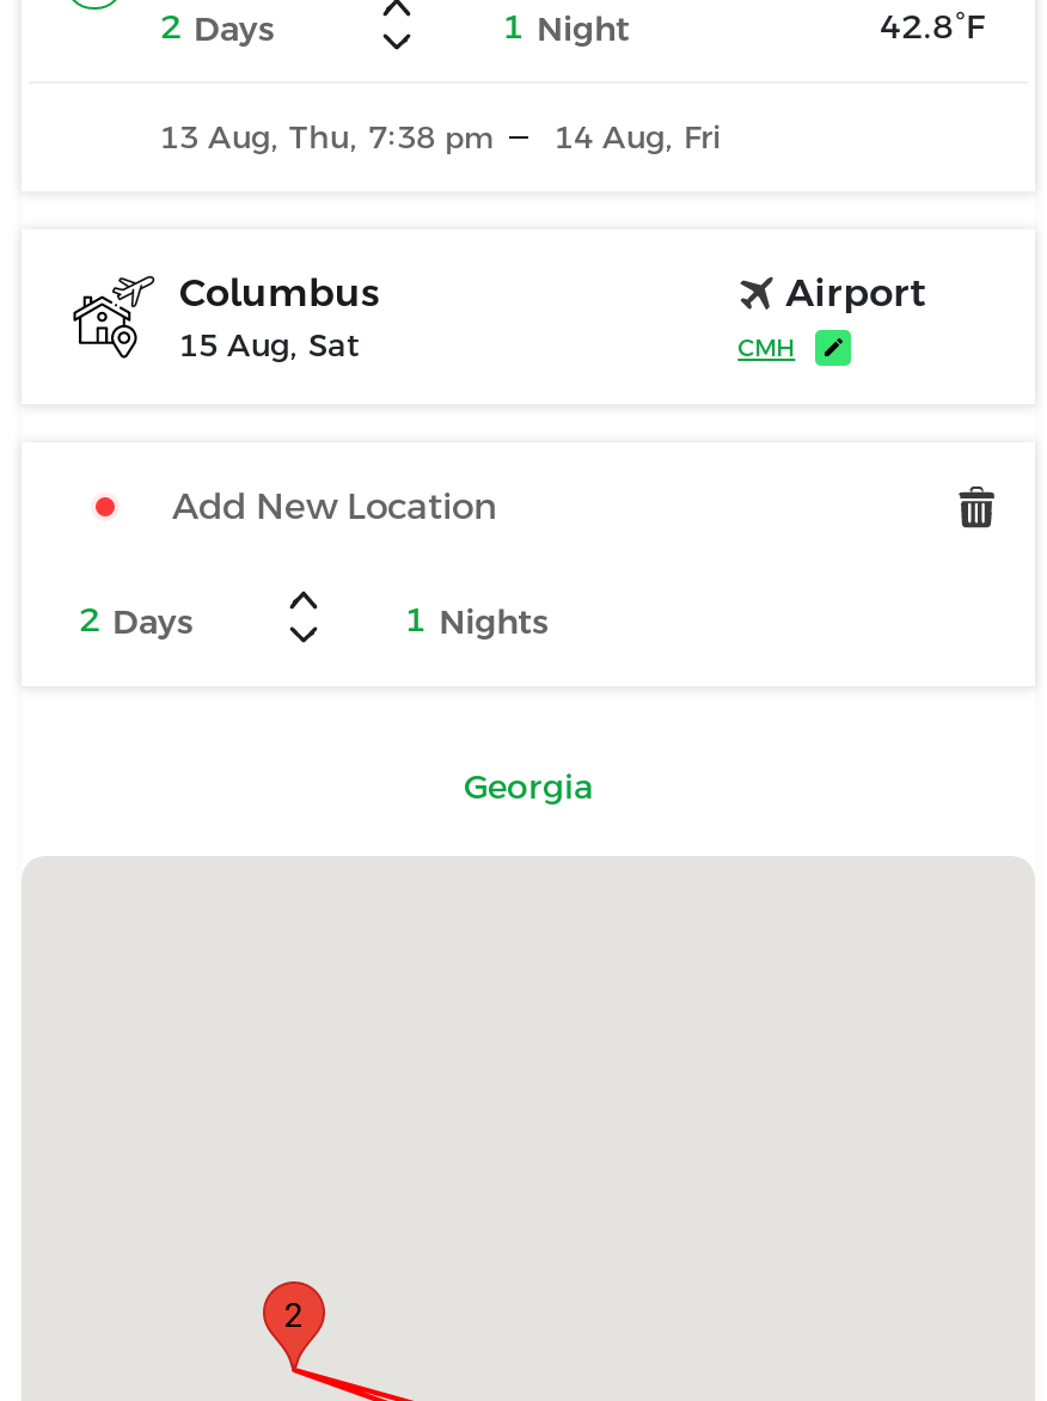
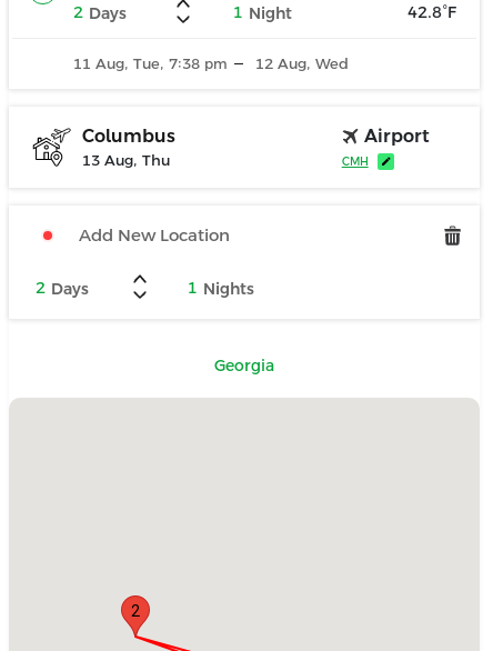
- 13 Aug, Thu, 7:38 pm
+ 11 Aug, Tue, 7:38 pm

- 14 Aug, Fri
+ 12 Aug, Wed

- 15 Aug, Sat
+ 13 Aug, Thu
